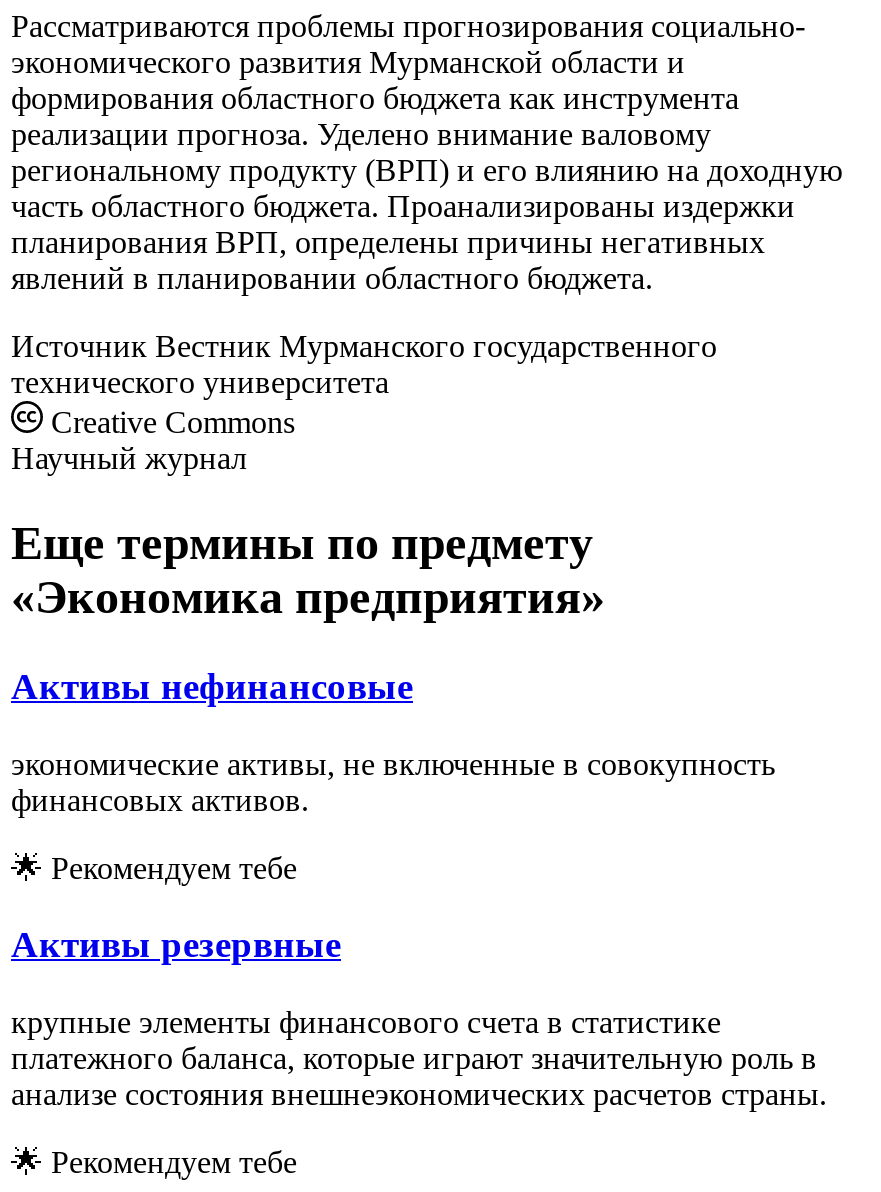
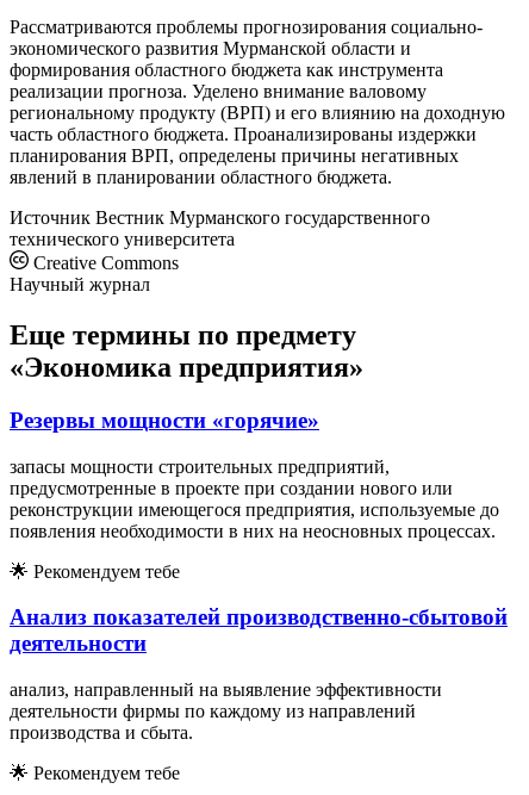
- Активы нефинансовые
+ Резервы мощности «горячие»

- экономические активы, не включенные в совокупность
- финансовых активов.
+ запасы мощности строительных предприятий,
+ предусмотренные в проекте при создании нового или
+ реконструкции имеющегося предприятия, используемые до
+ появления необходимости в них на неосновных процессах.

- Активы резервные
+ Анализ показателей производственно-сбытовой
+ деятельности

- крупные элементы финансового счета в статистике
- платежного баланса, которые играют значительную роль в
- анализе состояния внешнеэкономических расчетов страны.
+ анализ, направленный на выявление эффективности
+ деятельности фирмы по каждому из направлений
+ производства и сбыта.
